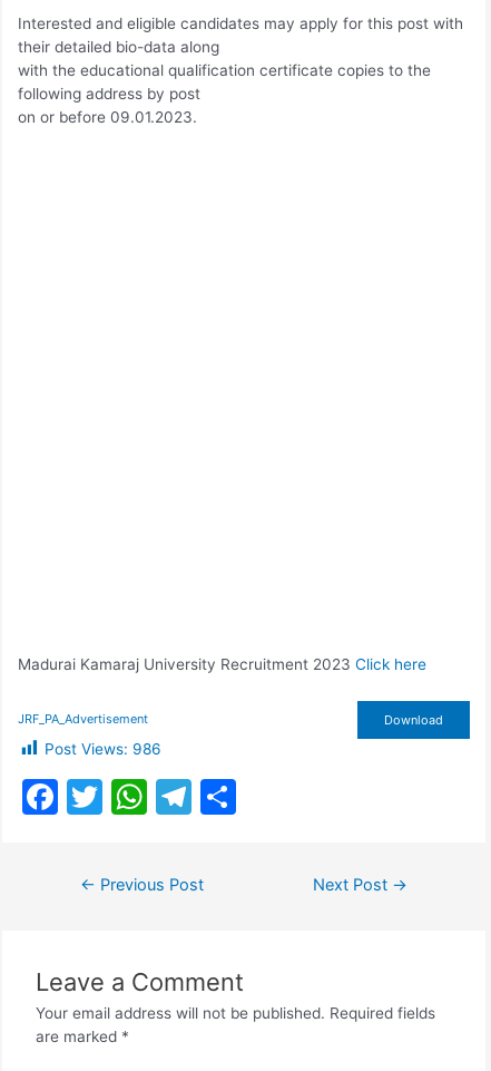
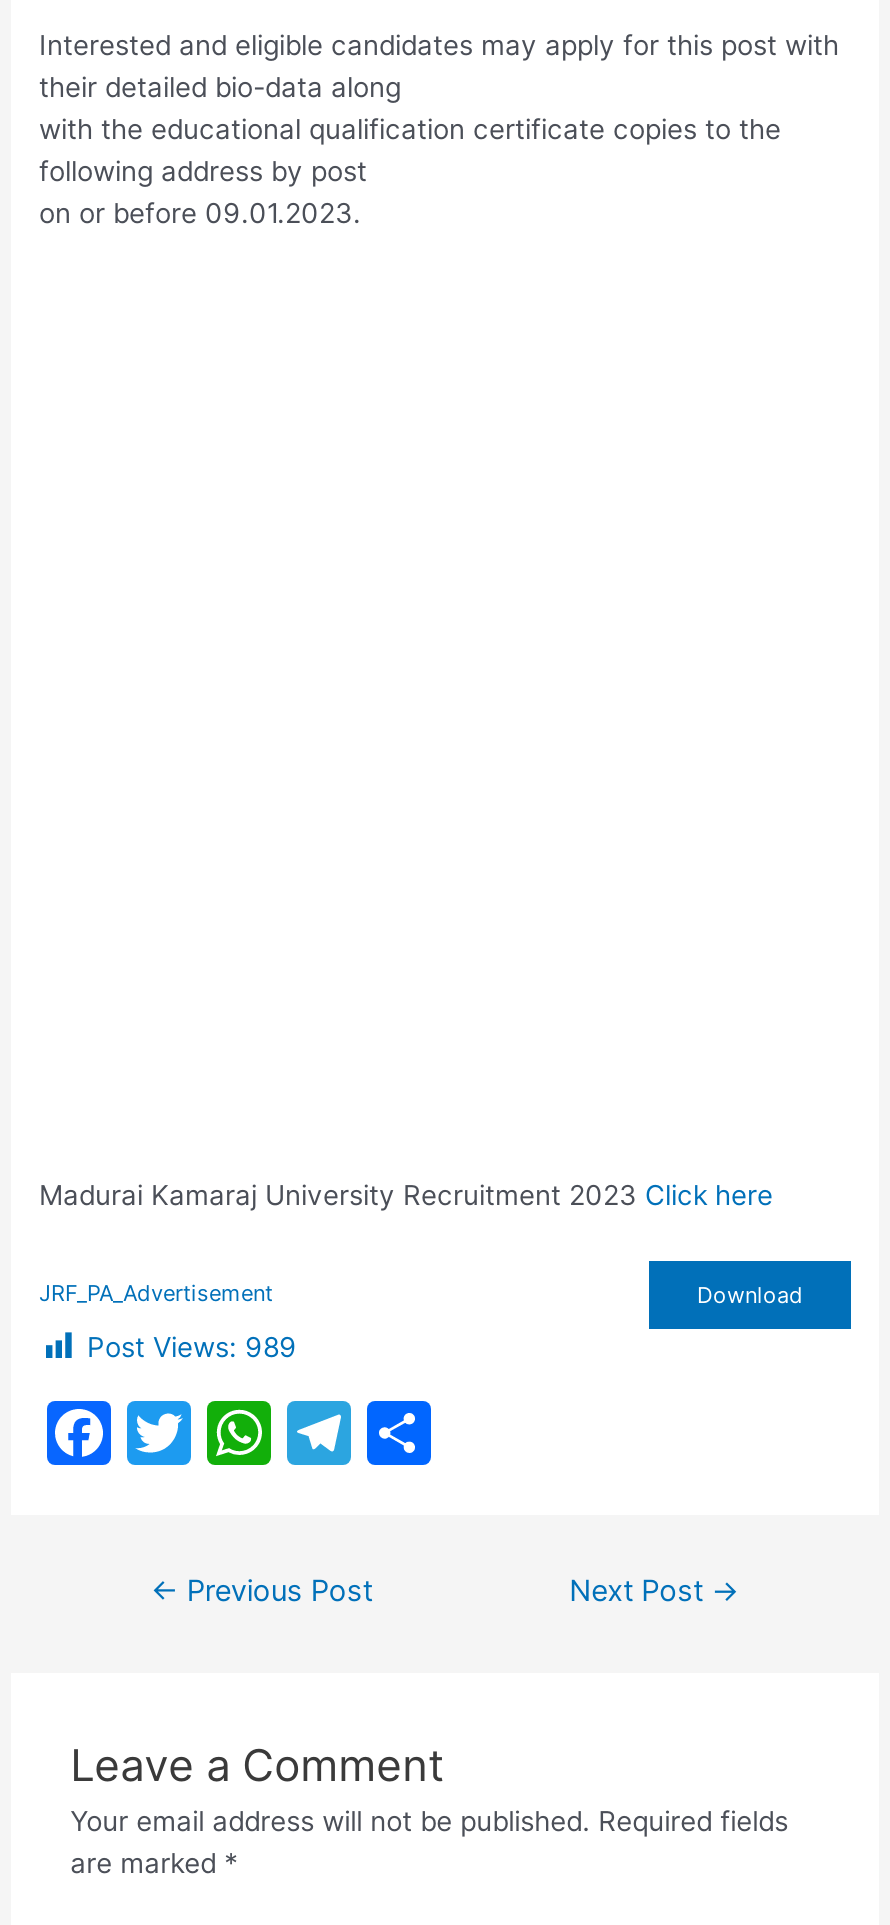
- Post Views: 986
+ Post Views: 989
